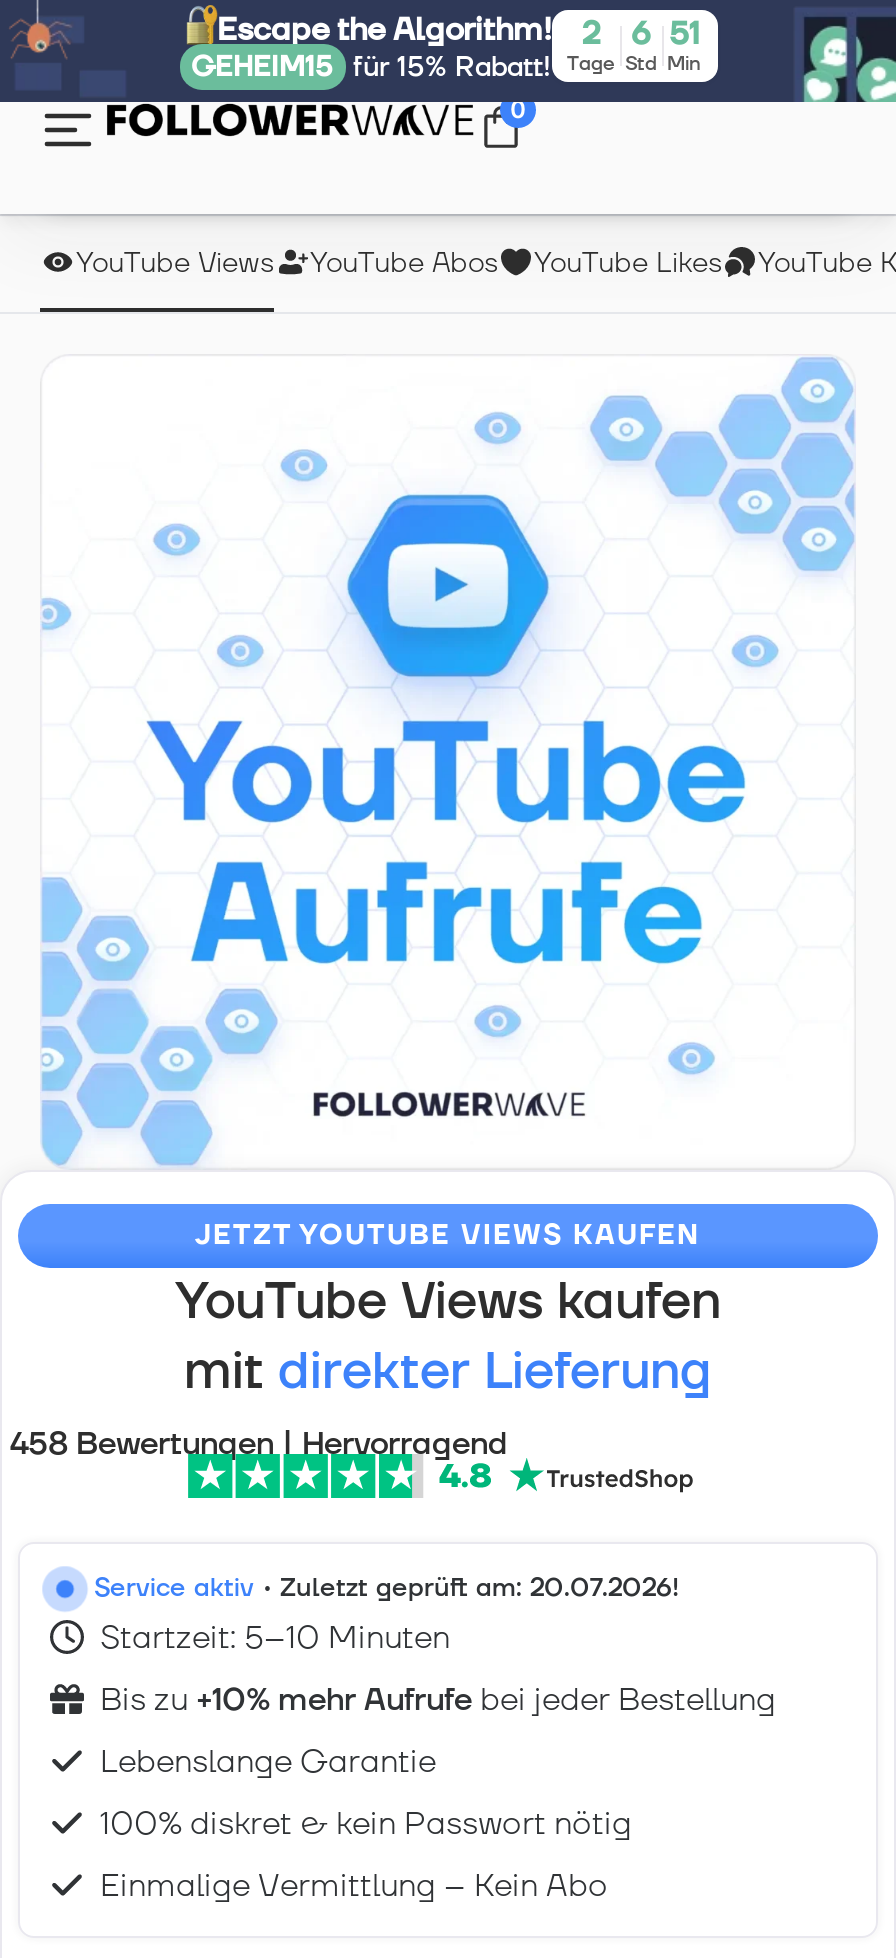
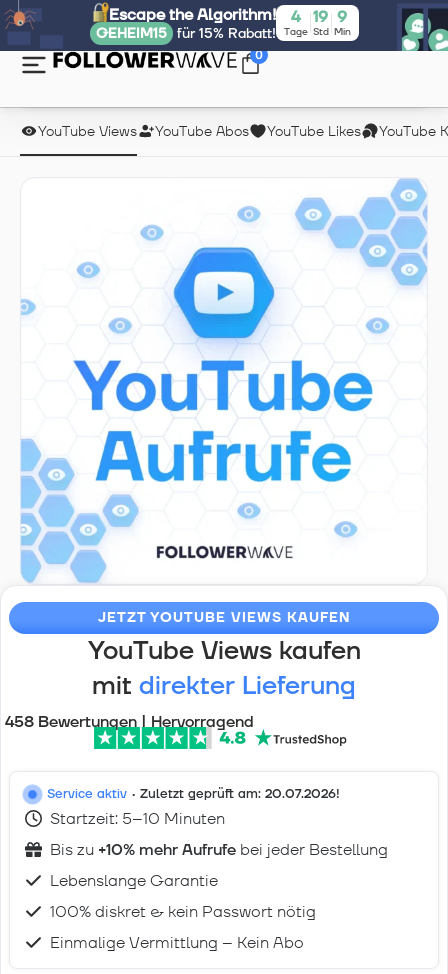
- 2
+ 4

- 6
+ 19

- 51
+ 9
